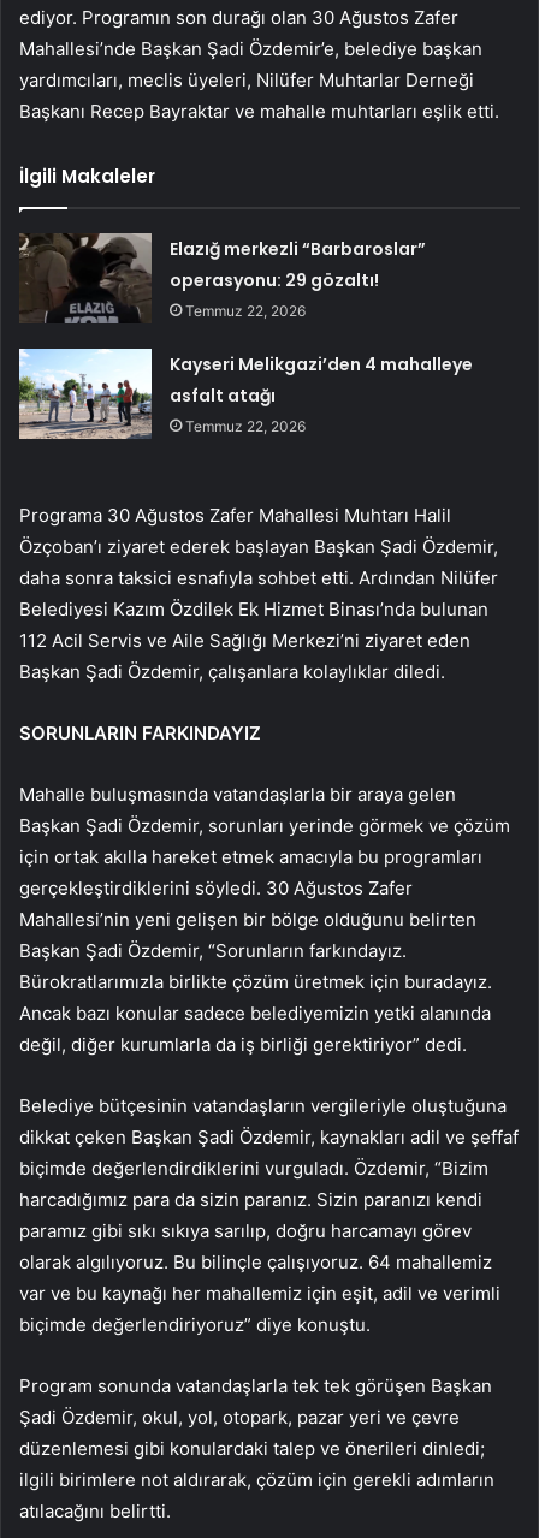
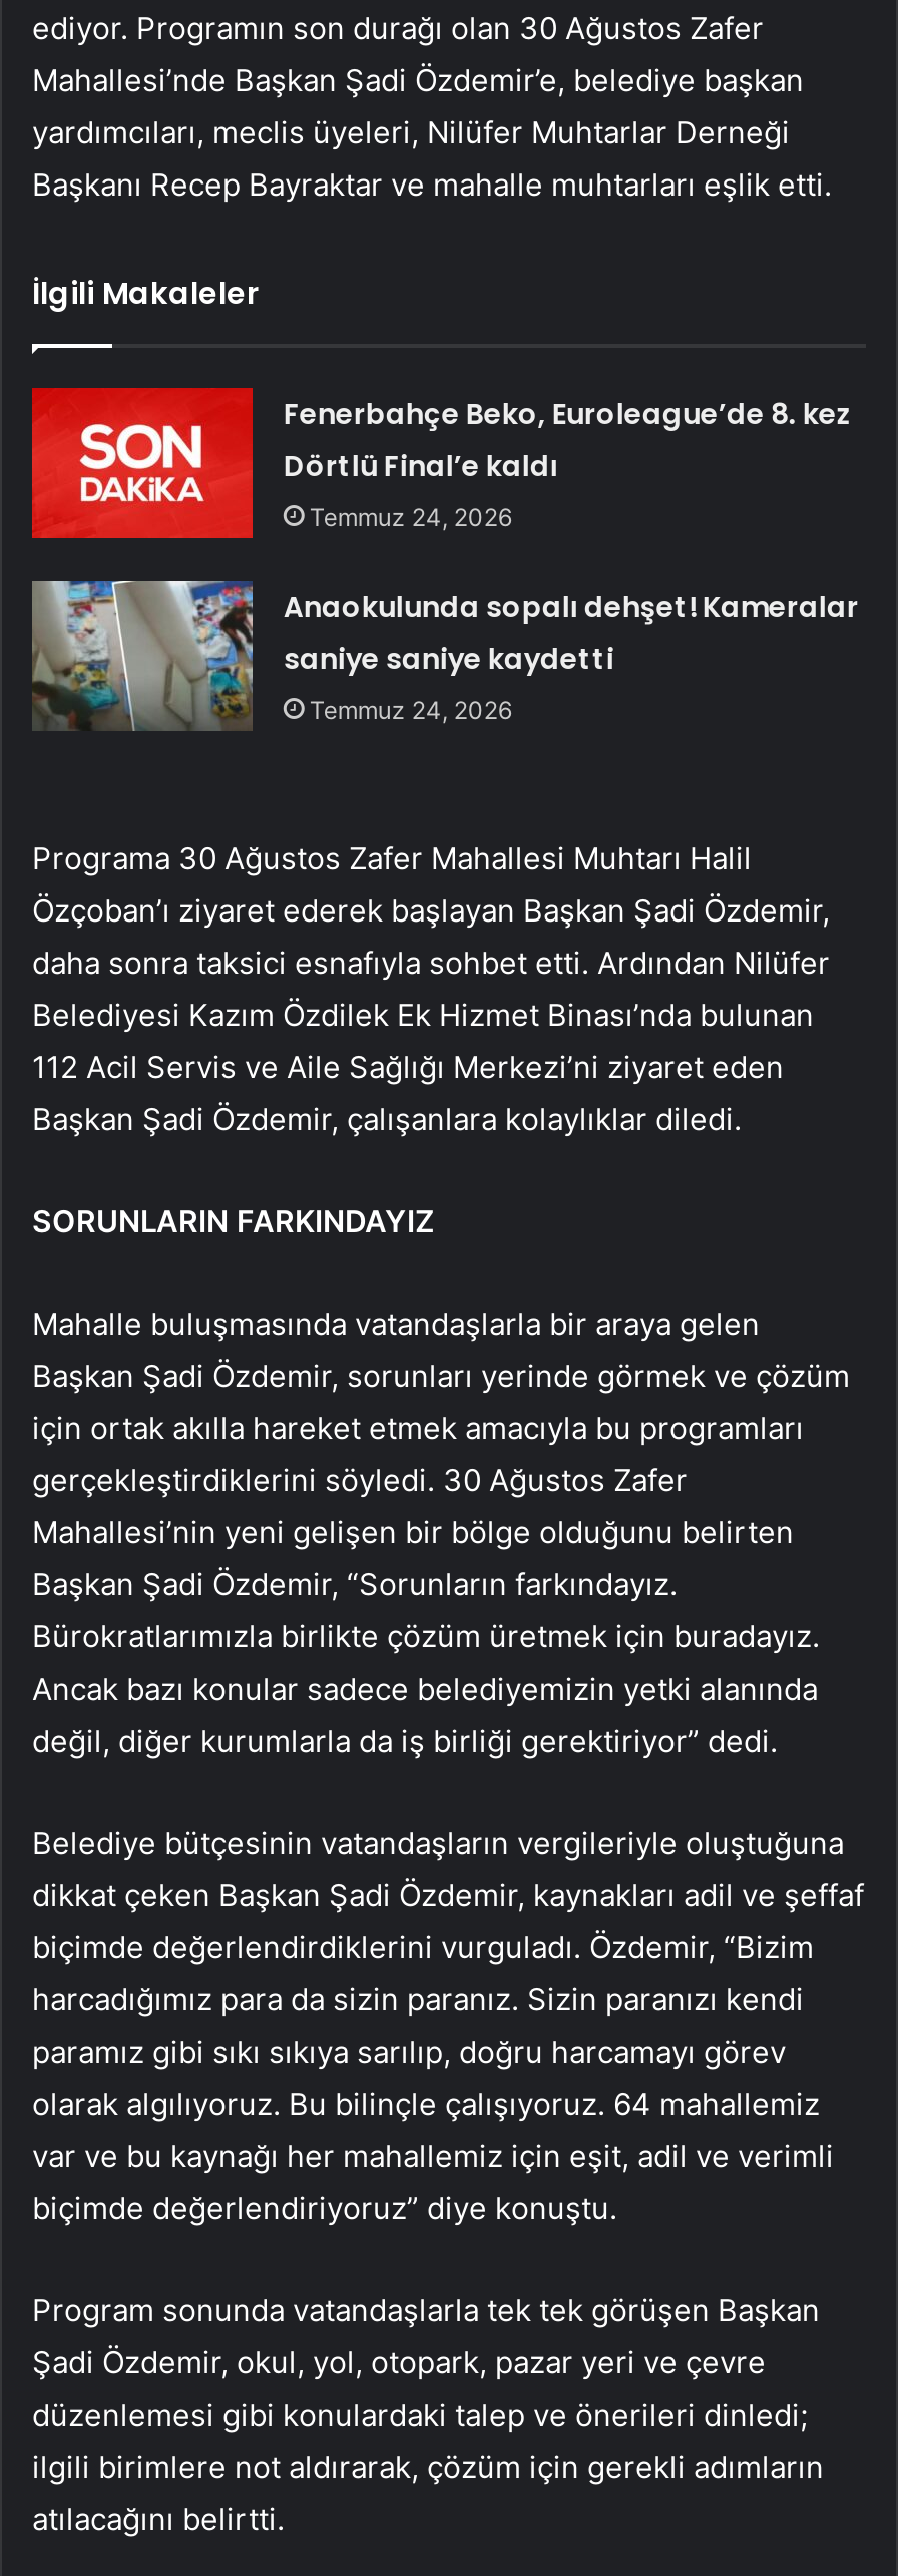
- [image]
- Elazığ merkezli “Barbaroslar”
- operasyonu: 29 gözaltı!
- Temmuz 22, 2026
+ [image]
+ Fenerbahçe Beko, Euroleague’de 8. kez
+ Dörtlü Final’e kaldı
+ Temmuz 24, 2026

- [image]
- Kayseri Melikgazi’den 4 mahalleye
- asfalt atağı
- Temmuz 22, 2026
+ [image]
+ Anaokulunda sopalı dehşet! Kameralar
+ saniye saniye kaydetti
+ Temmuz 24, 2026
